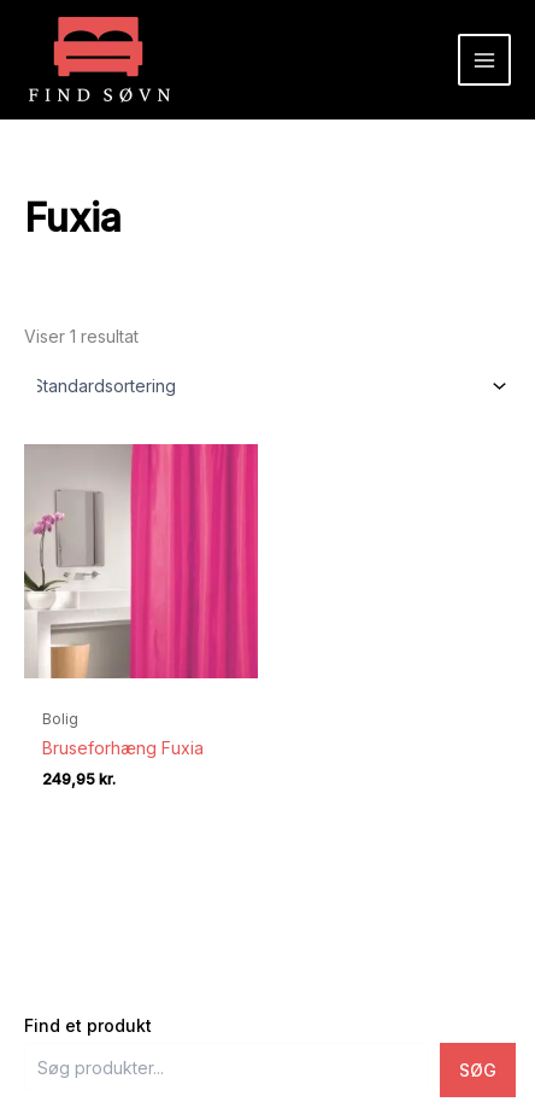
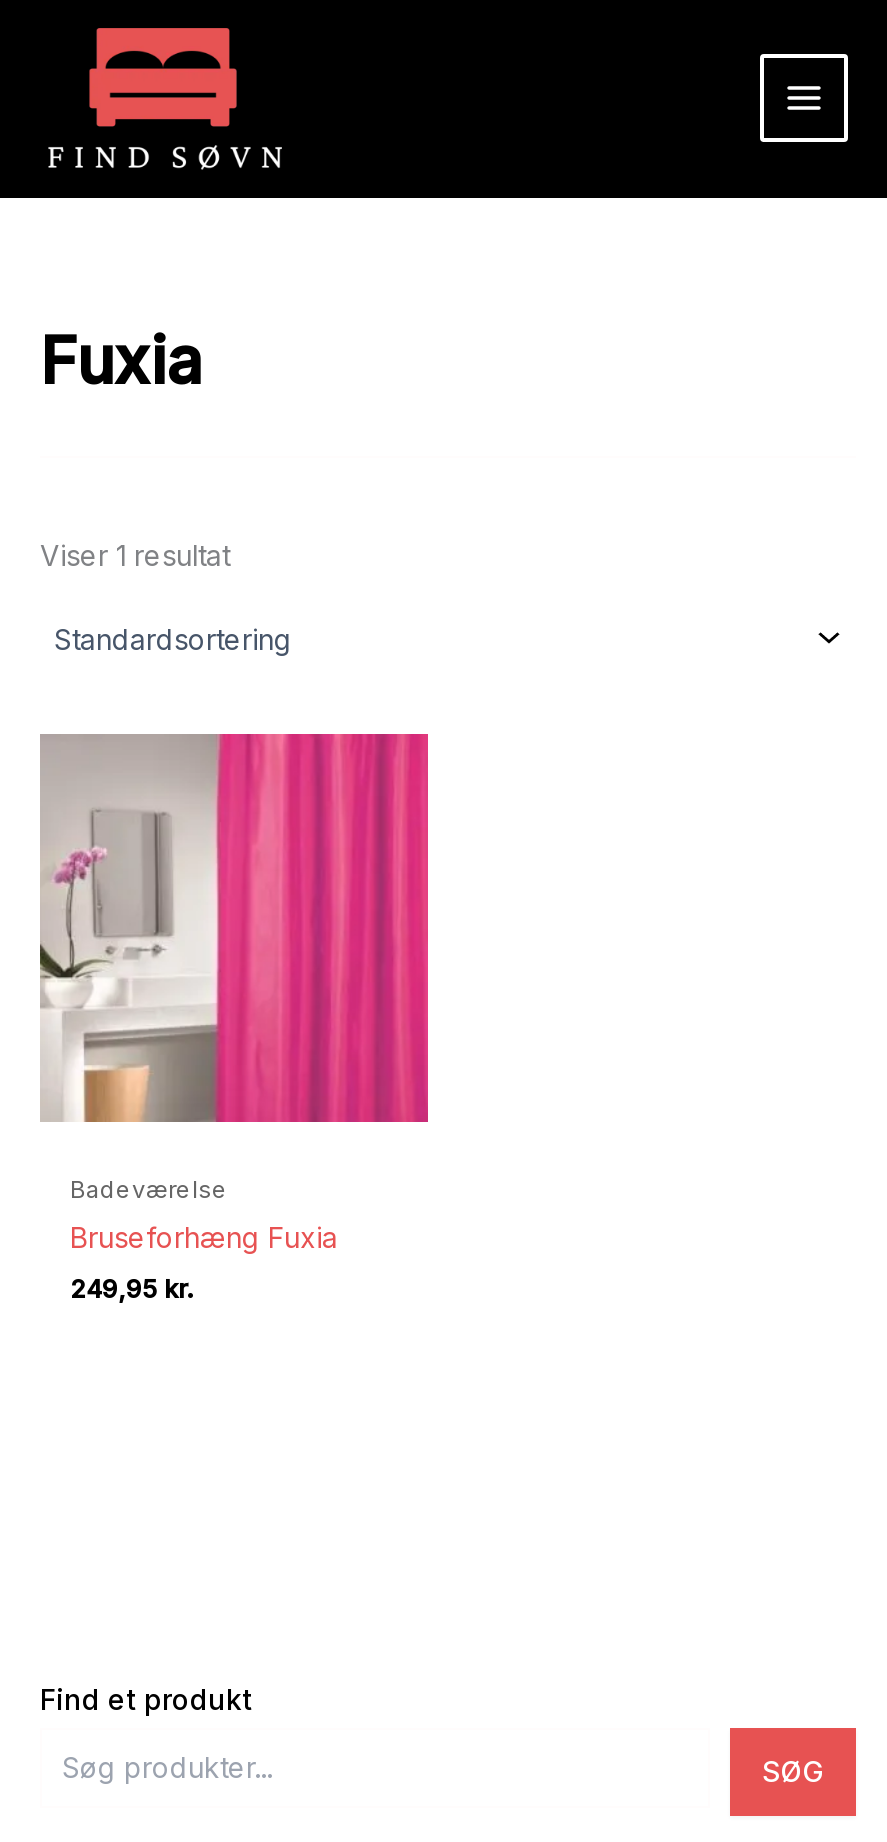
- Bolig
+ Badeværelse
